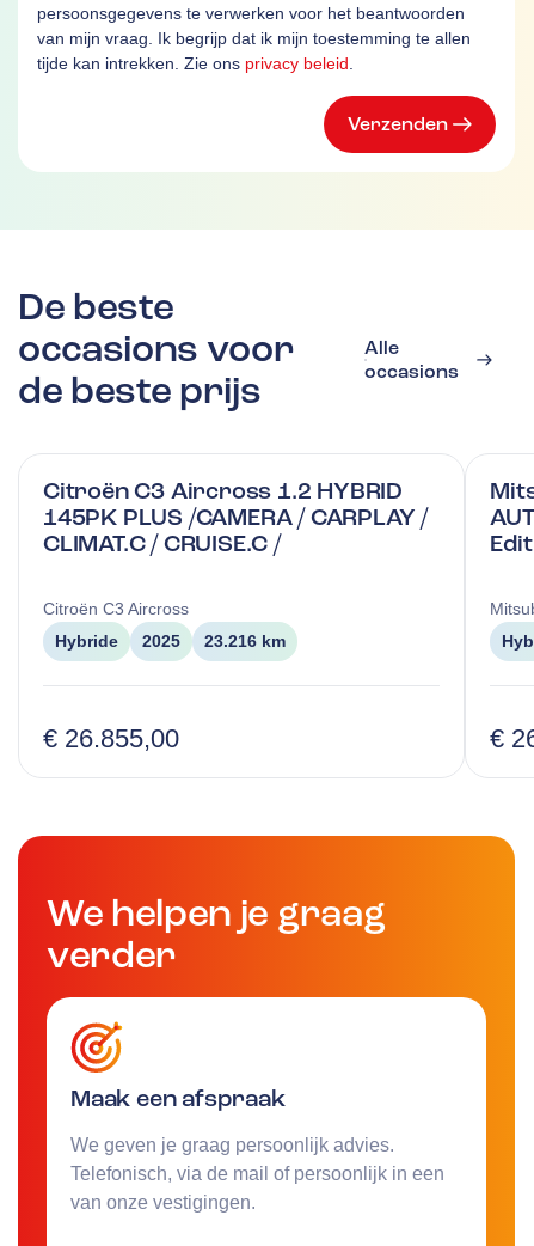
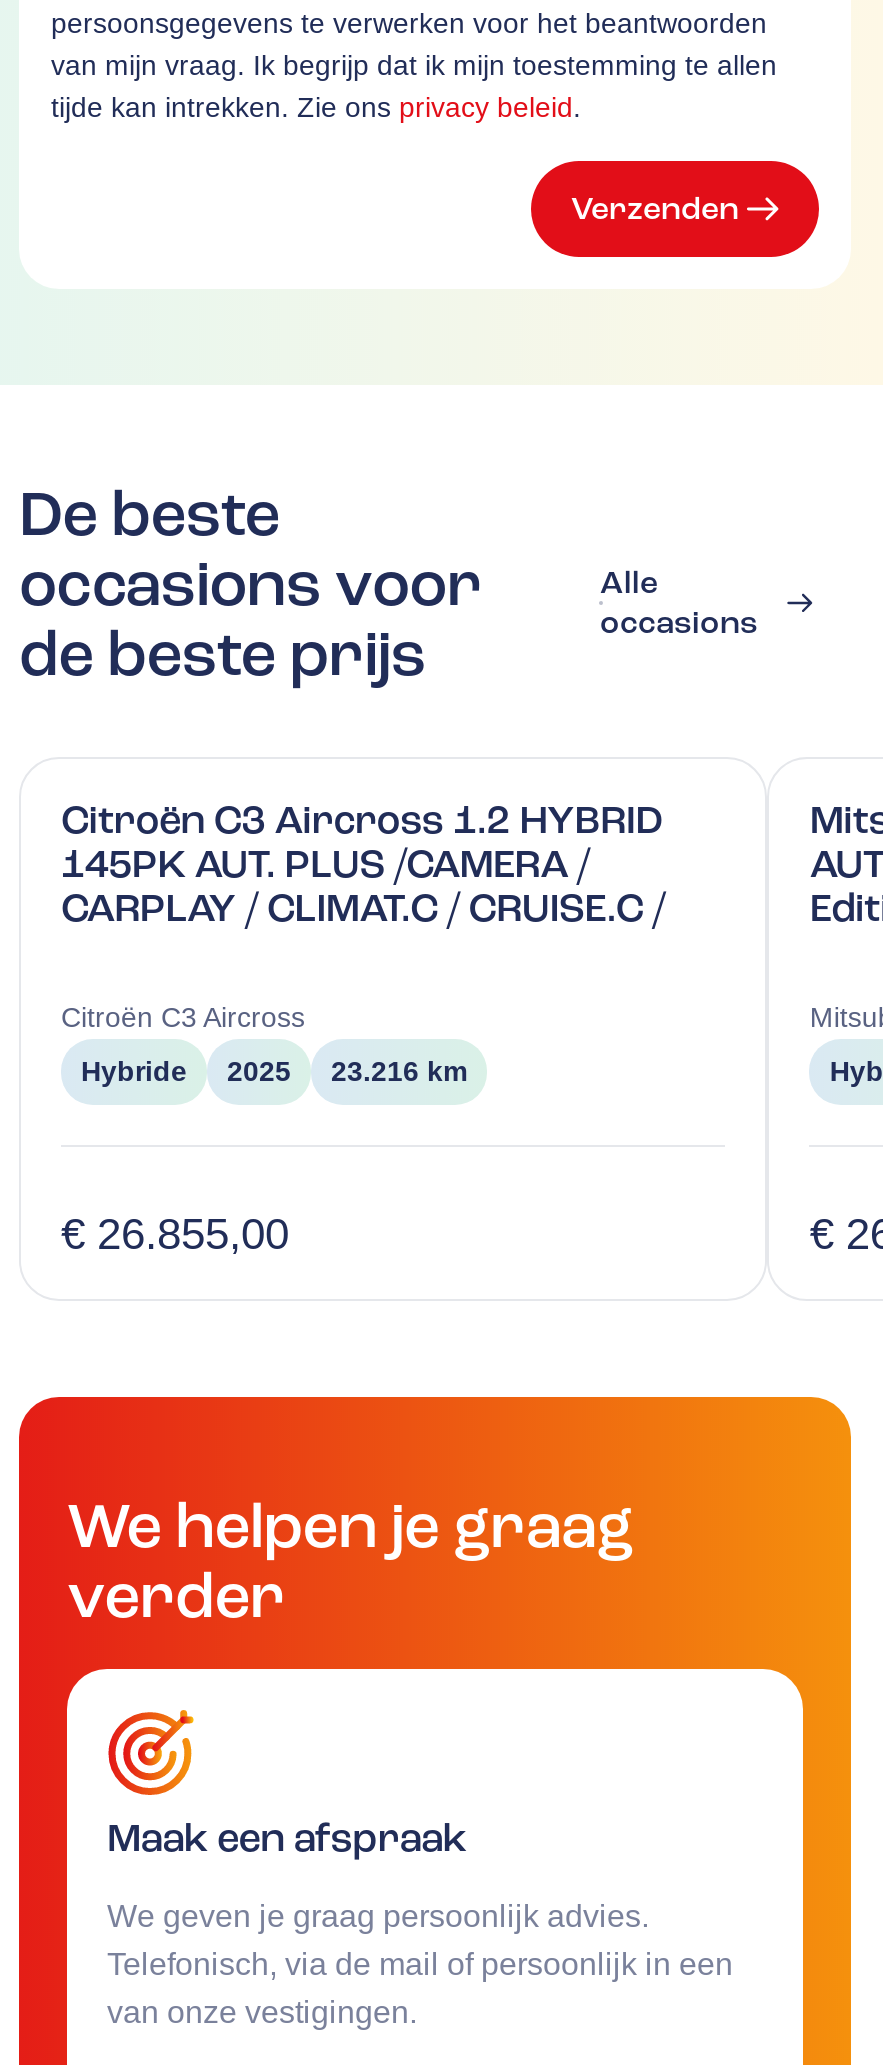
- 145PK PLUS /CAMERA / CARPLAY /
- CLIMAT.C / CRUISE.C /
+ 145PK AUT. PLUS /CAMERA /
+ CARPLAY / CLIMAT.C / CRUISE.C /
